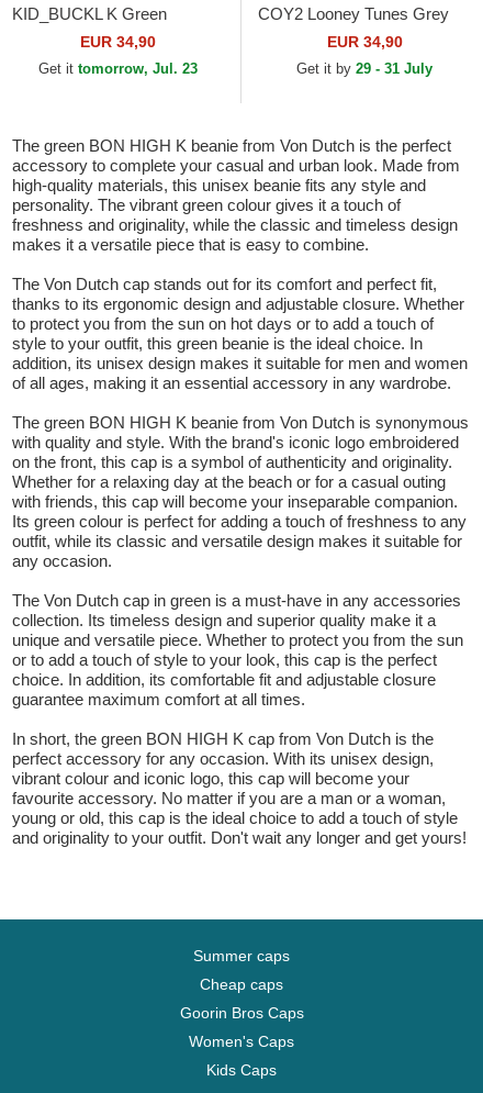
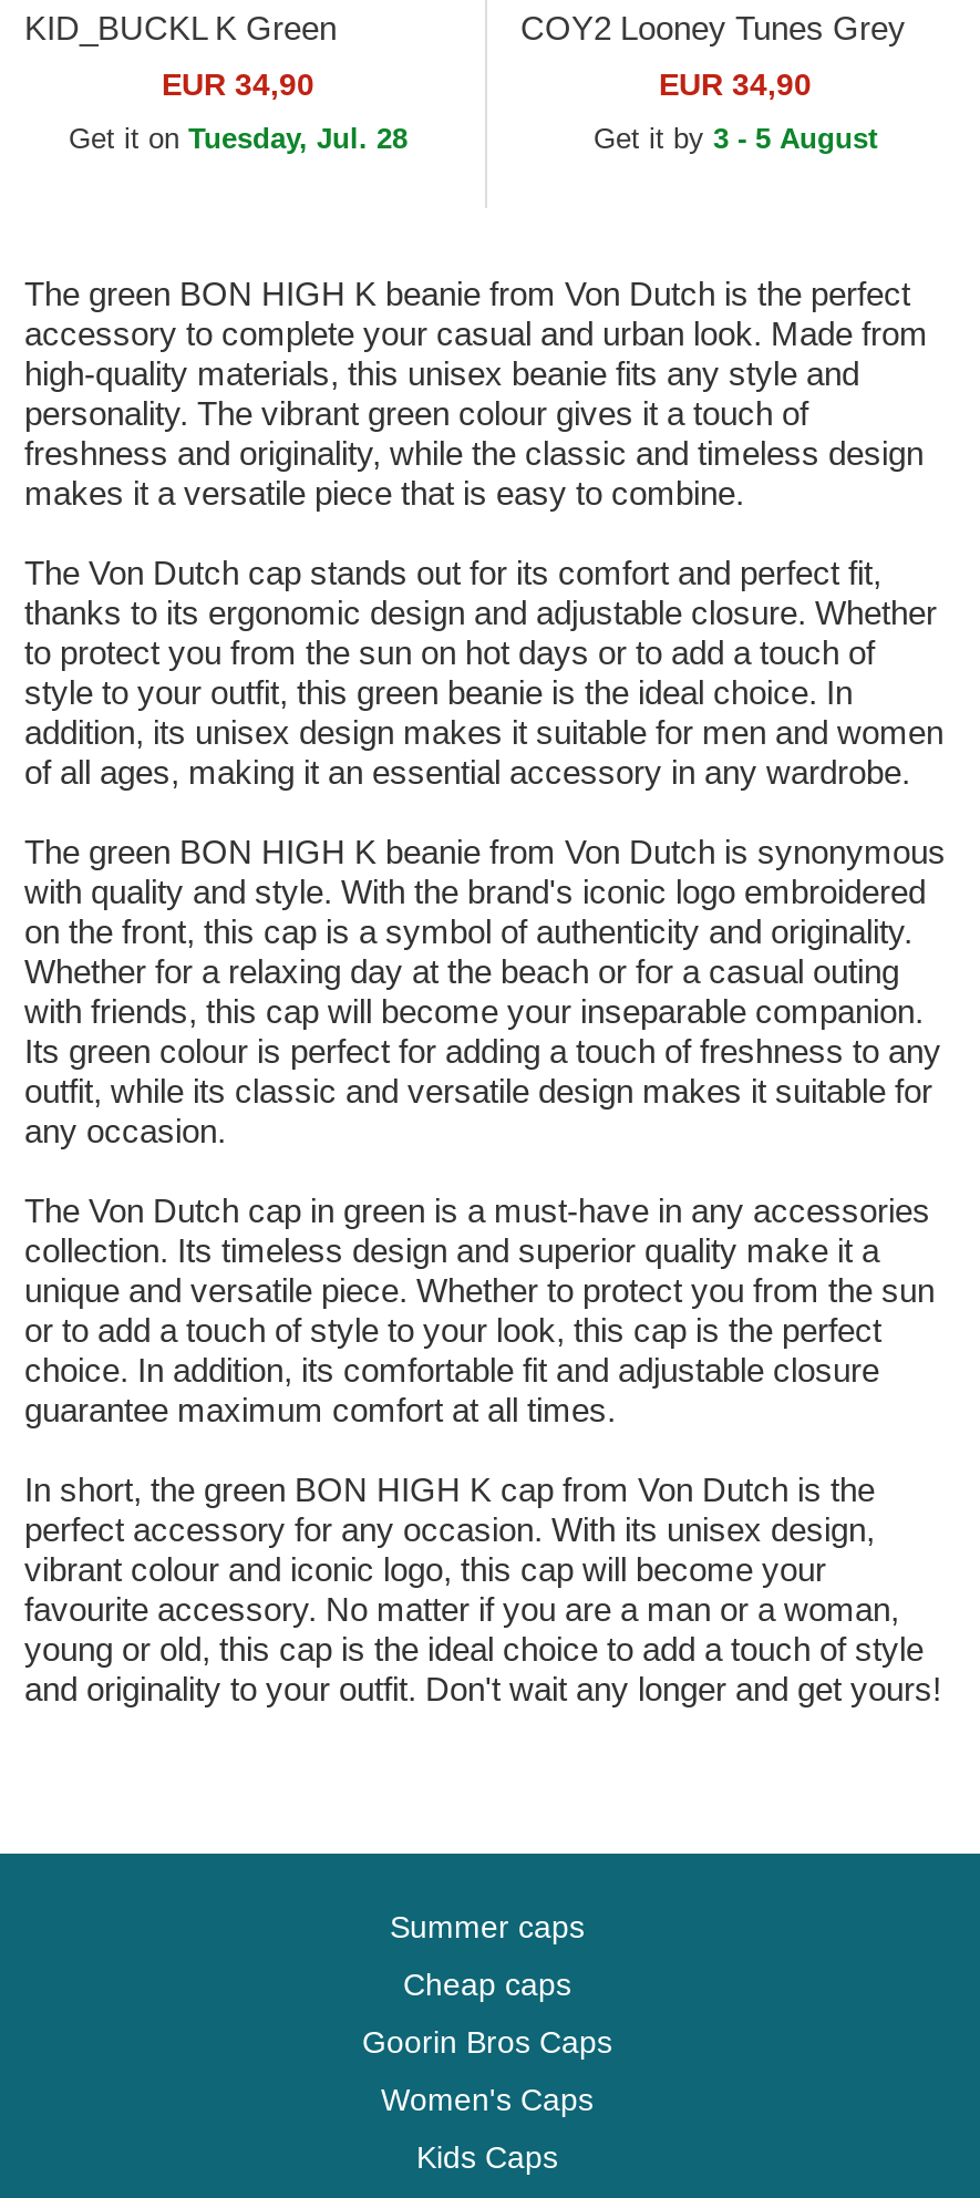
- Get it tomorrow, Jul. 23
+ Get it on Tuesday, Jul. 28

- Get it by 29 - 31 July
+ Get it by 3 - 5 August
